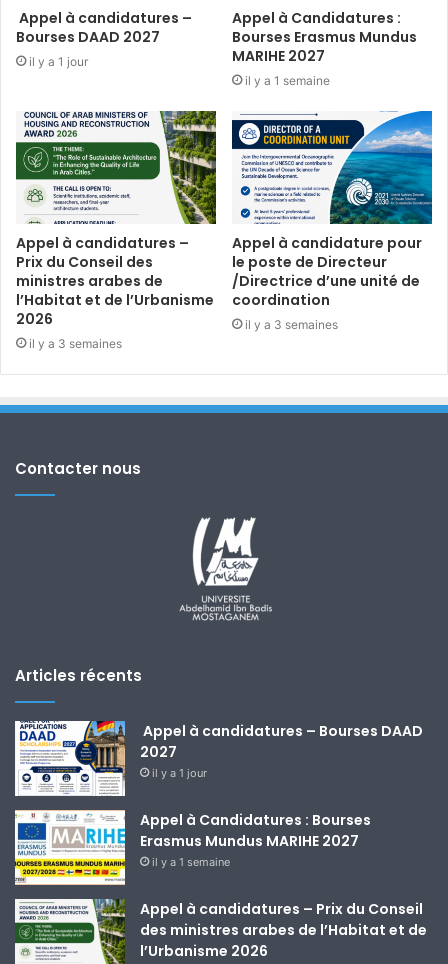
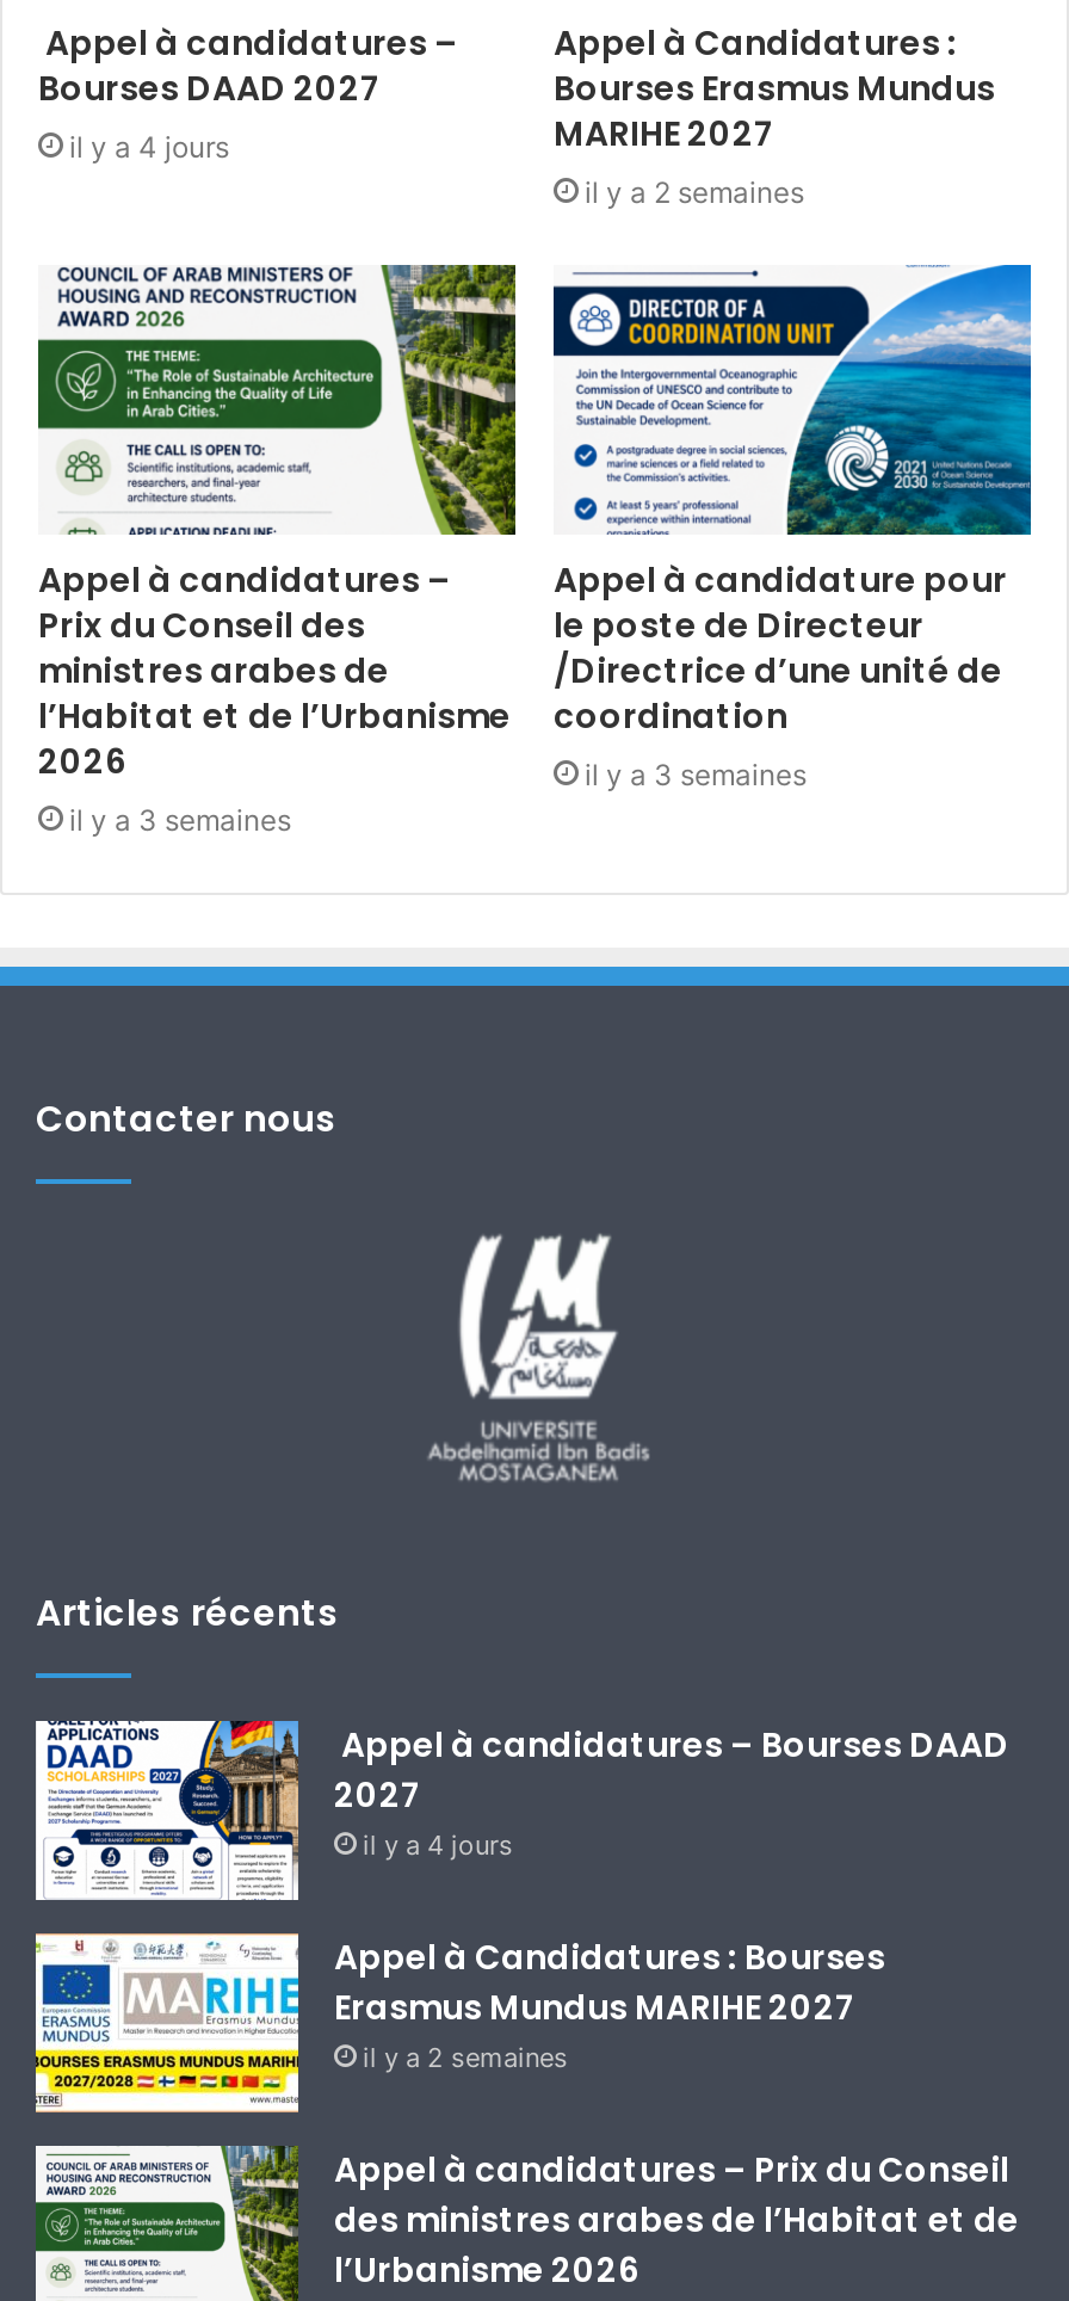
- il y a 1 jour
+ il y a 4 jours

- il y a 1 semaine
+ il y a 2 semaines

- il y a 1 jour
+ il y a 4 jours

- il y a 1 semaine
+ il y a 2 semaines
